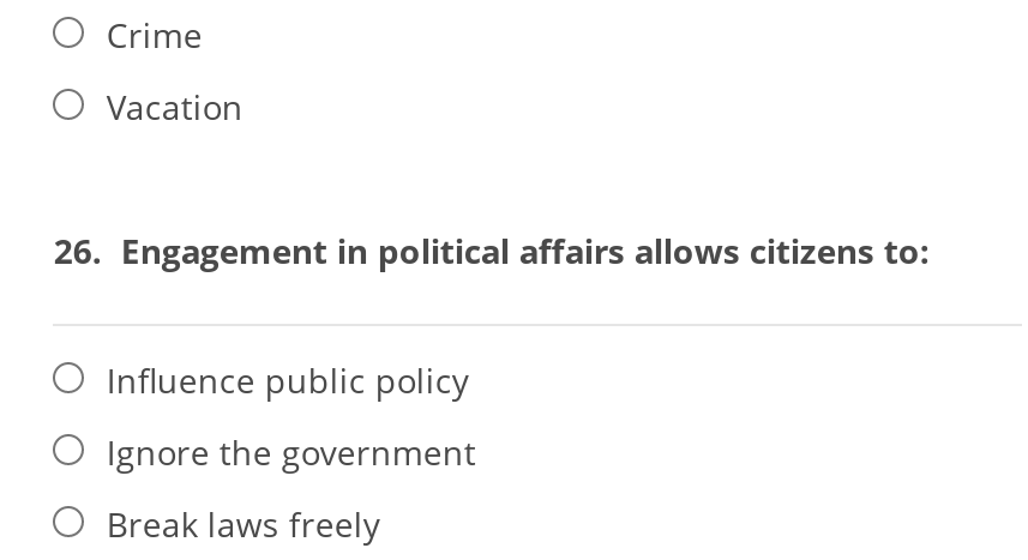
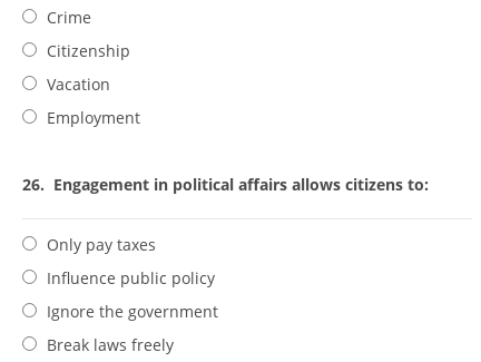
+ Citizenship

+ Employment

+ Only pay taxes
